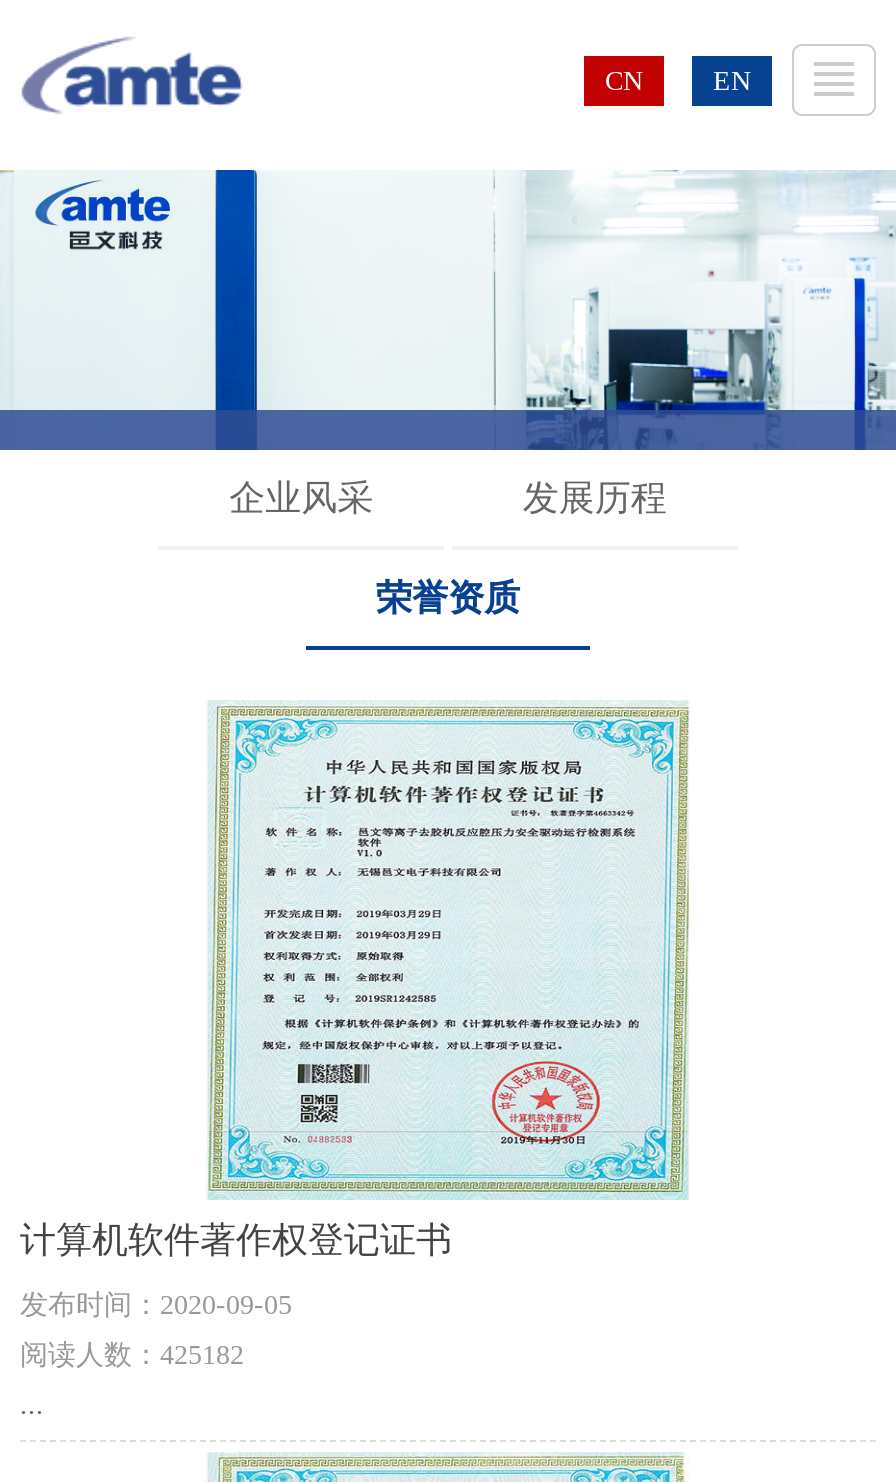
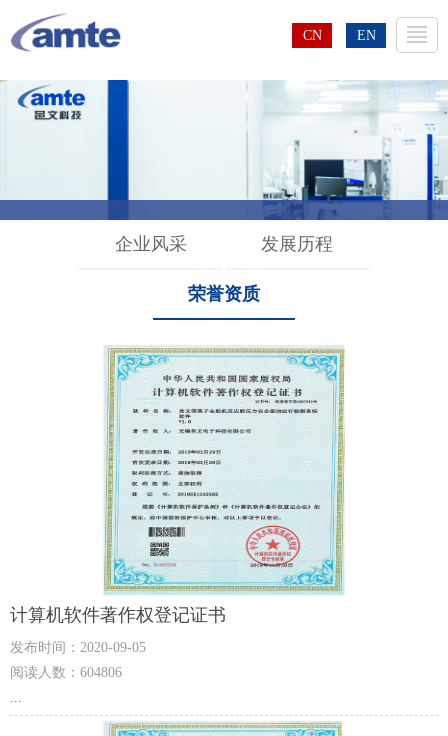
- 阅读人数：425182
+ 阅读人数：604806
